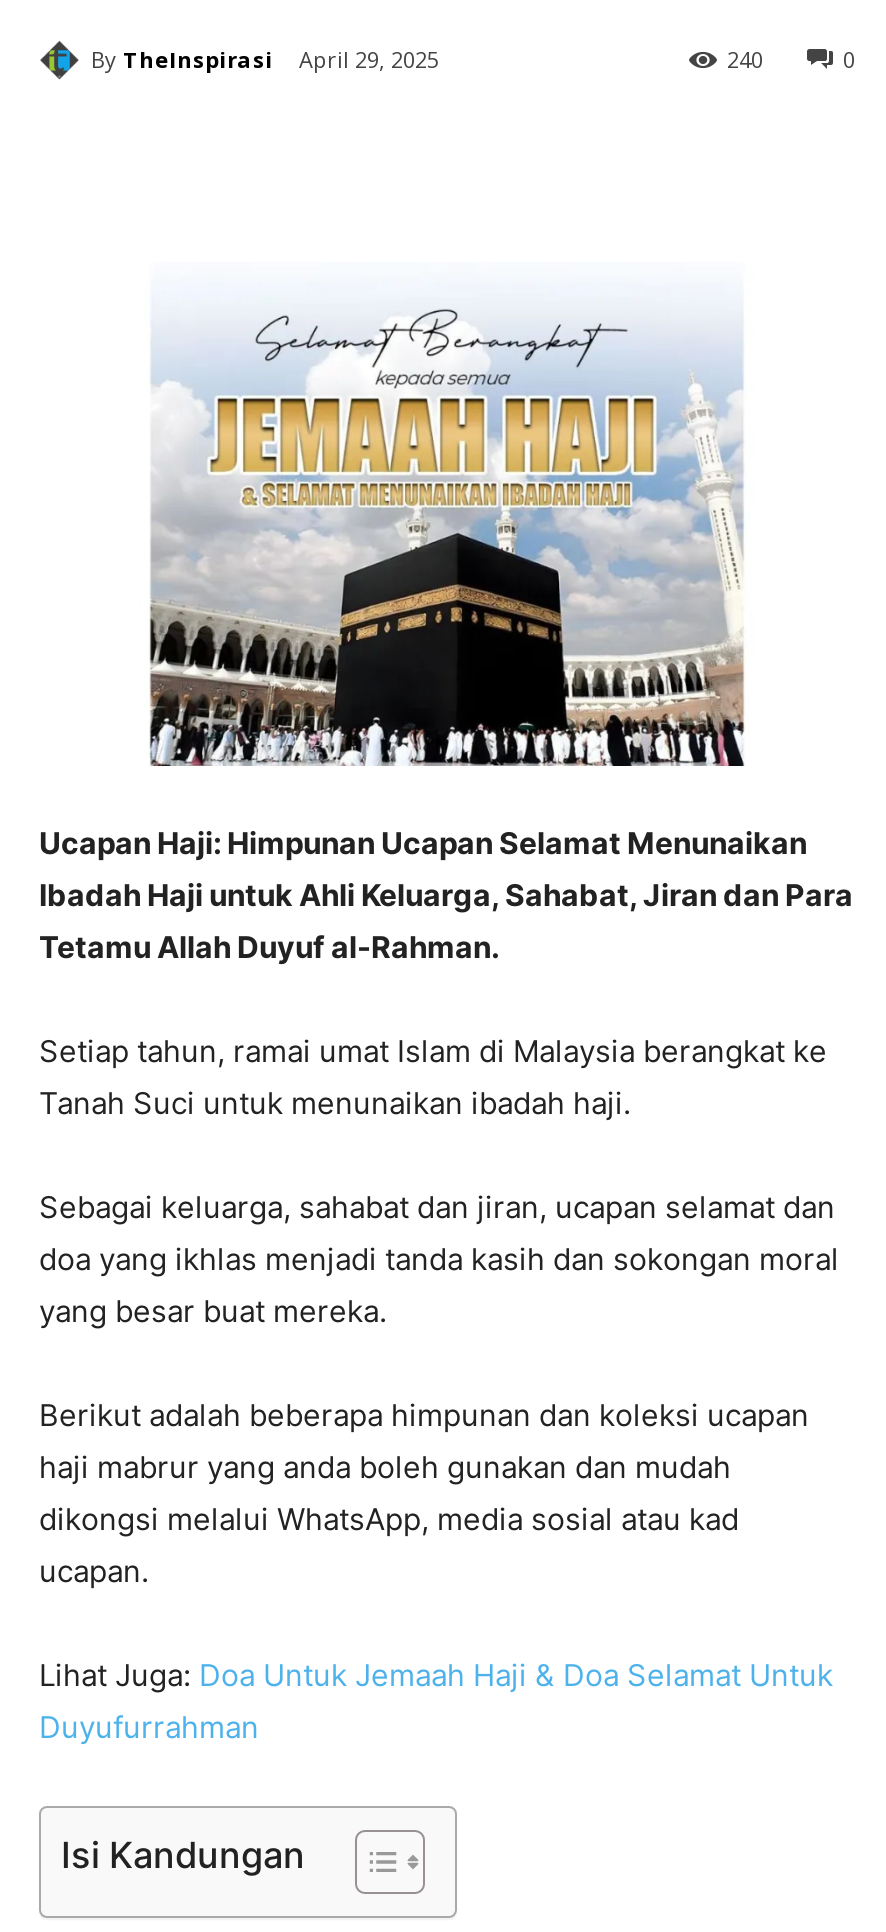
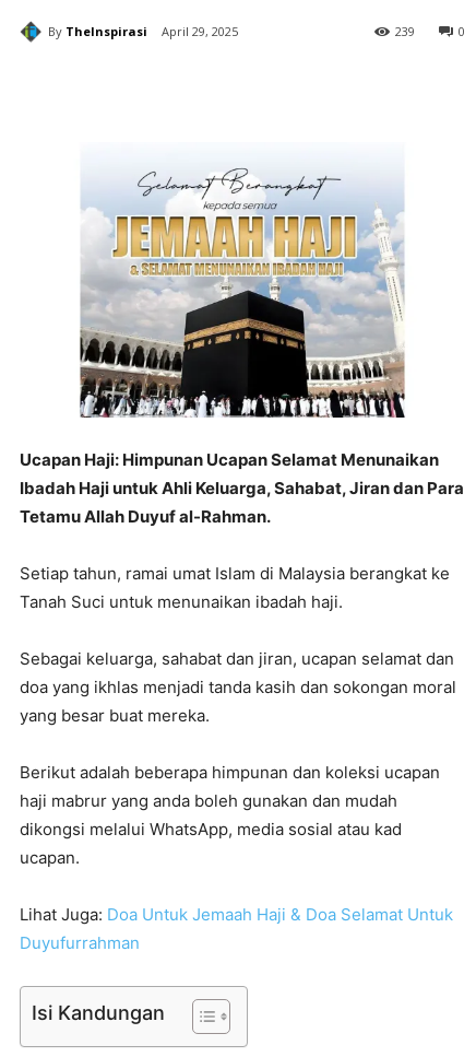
- 240
+ 239
